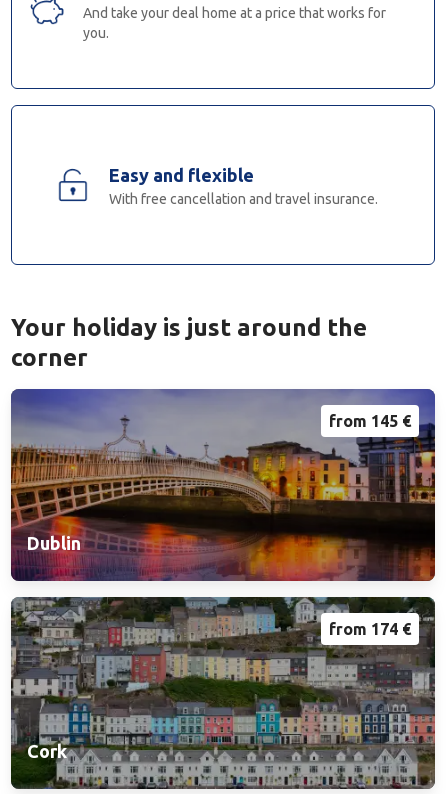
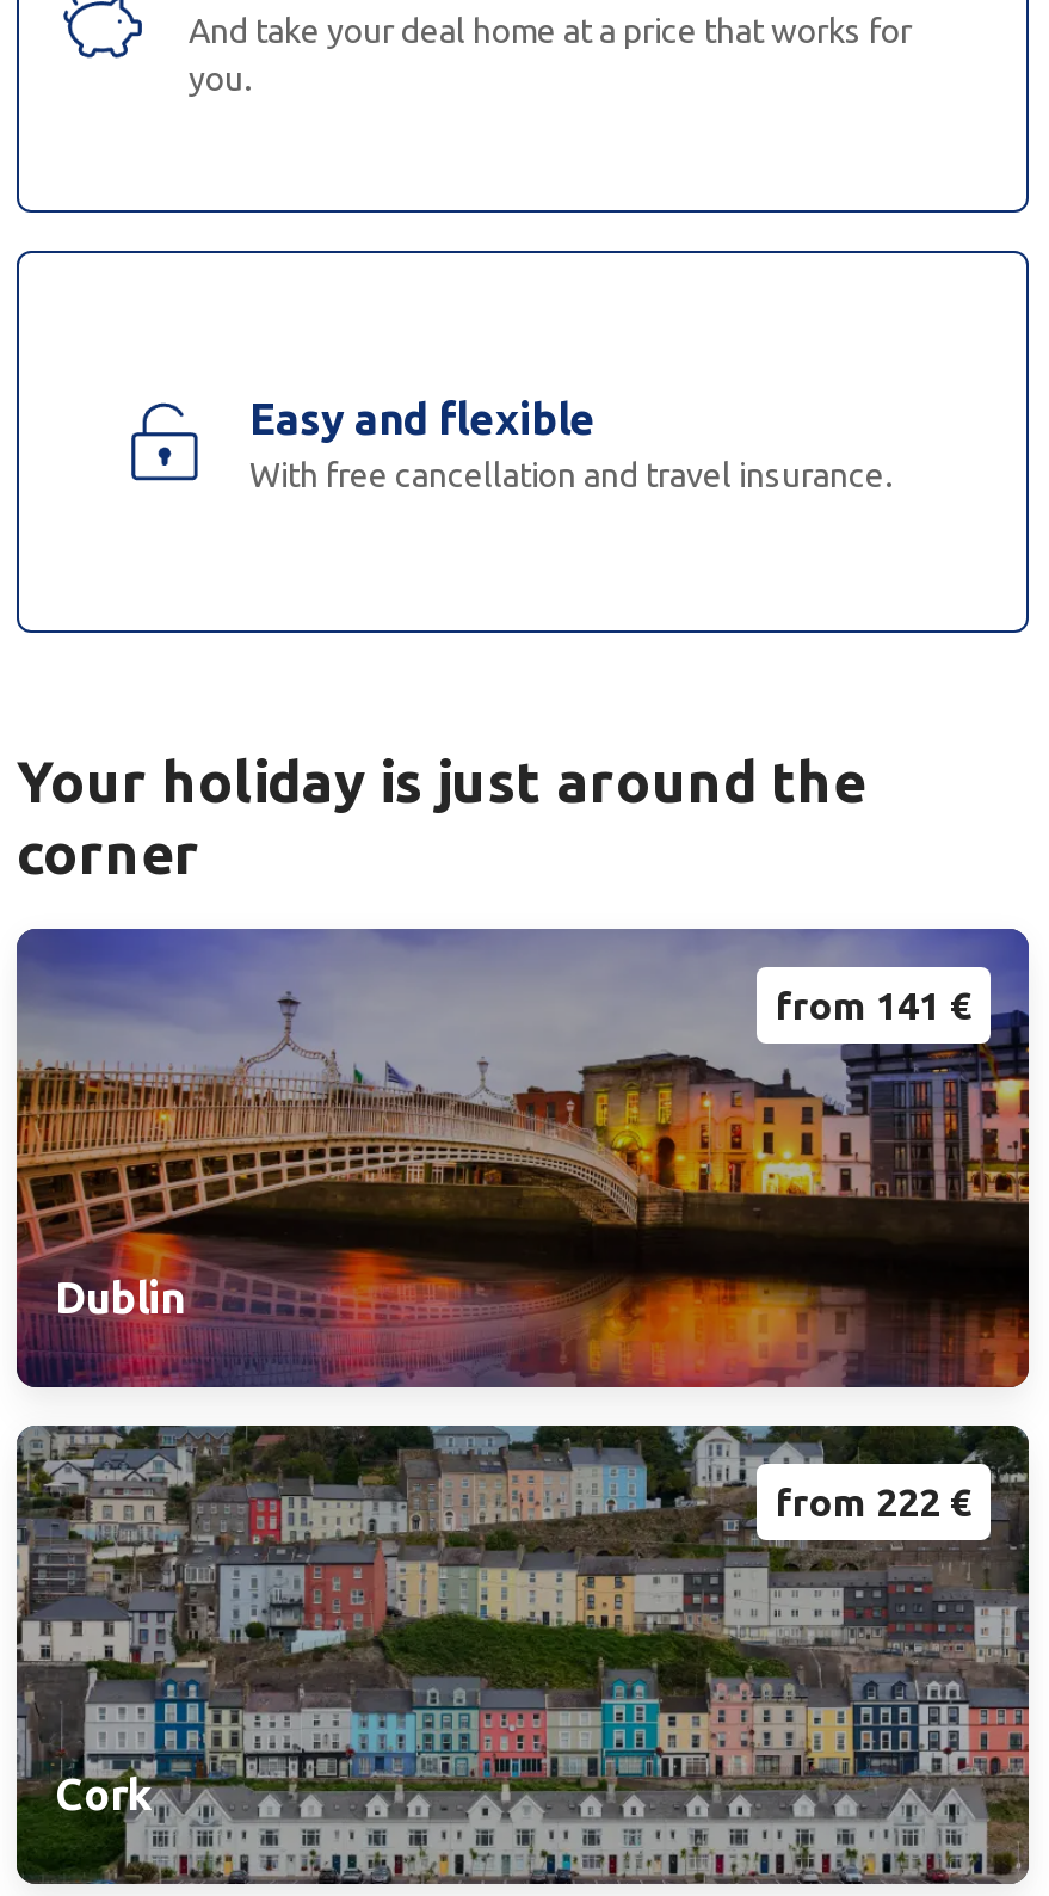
- from 145 €
+ from 141 €

- from 174 €
+ from 222 €
